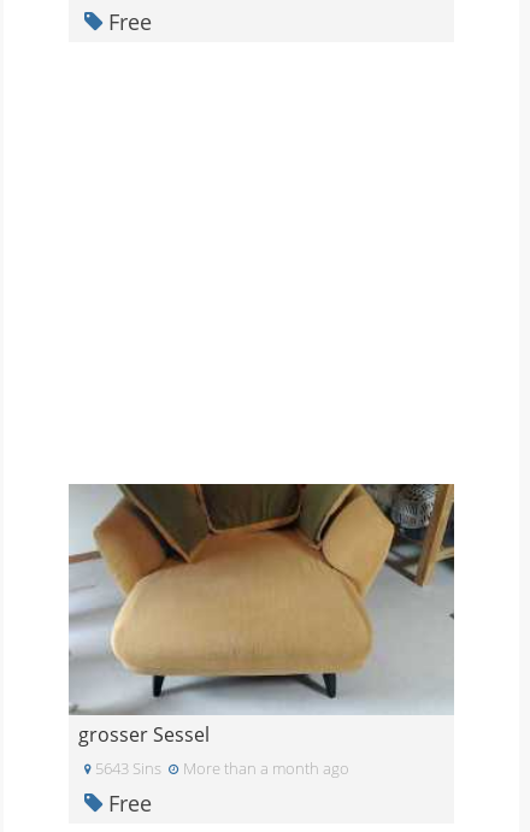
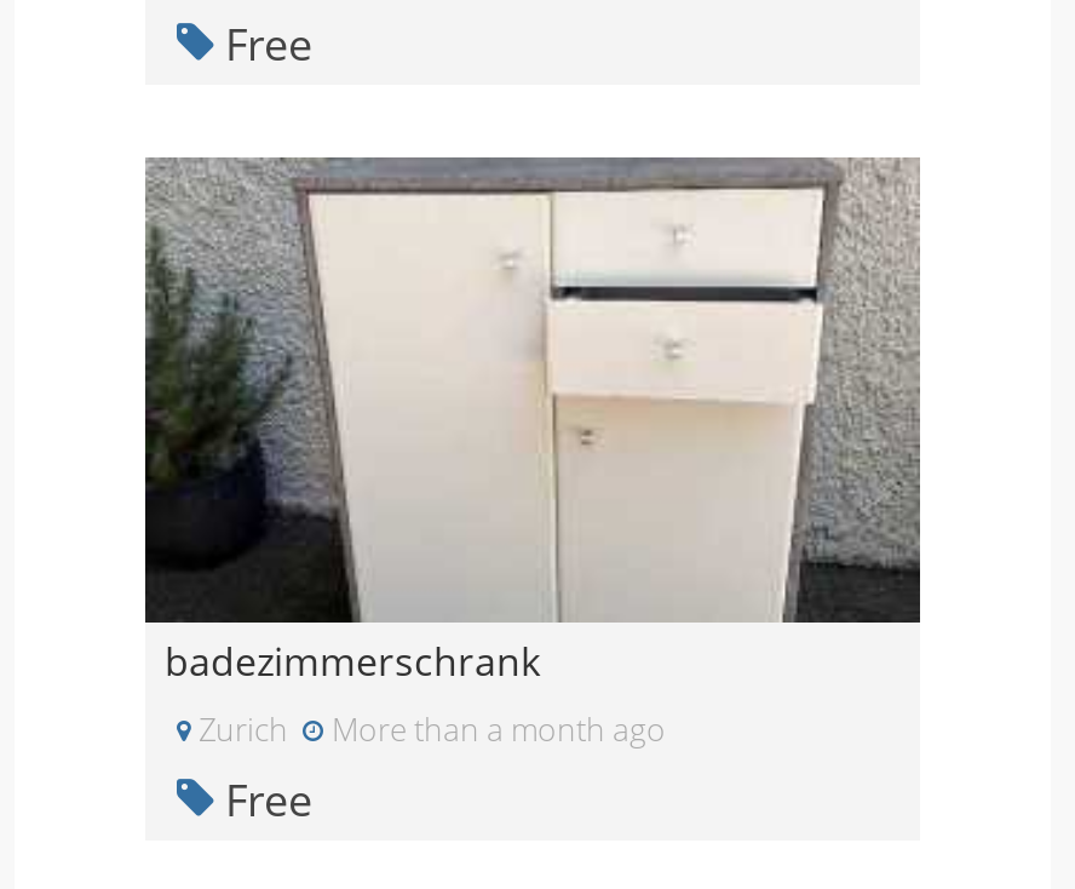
- [image]
- grosser Sessel
- 5643 Sins
+ [image]
+ badezimmerschrank
+ Zurich
